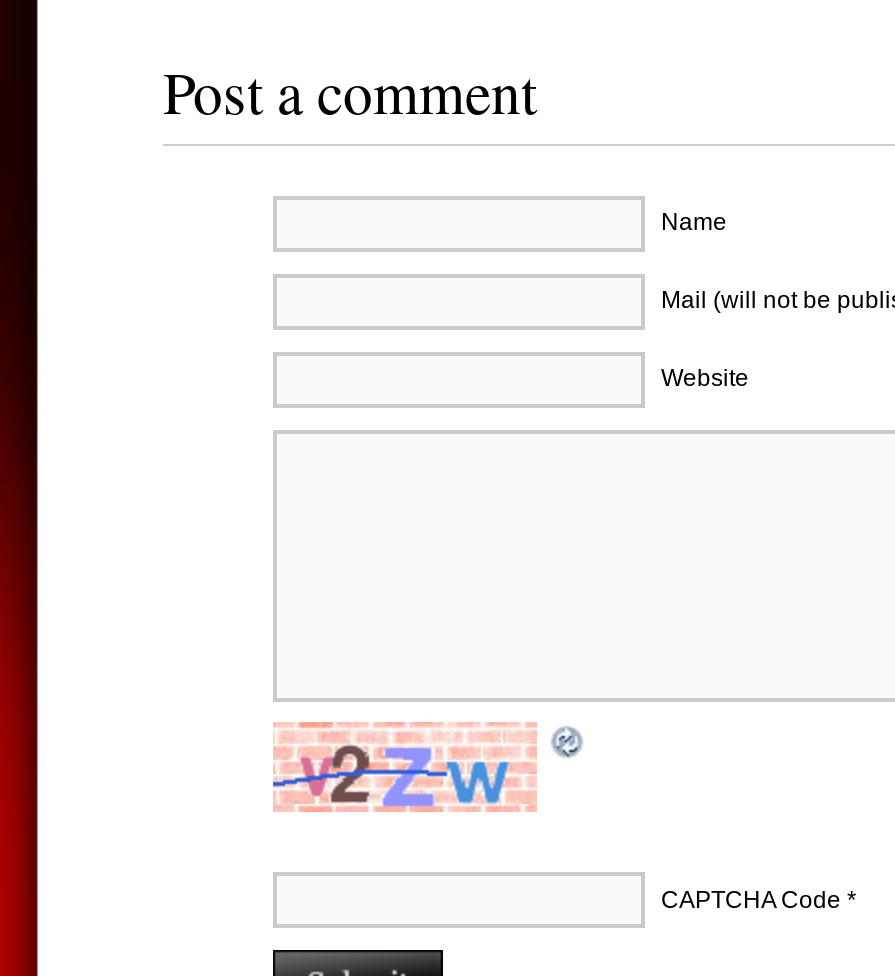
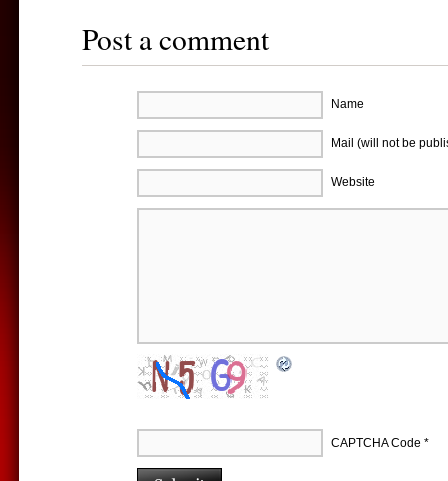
- [image]
+ [image]
